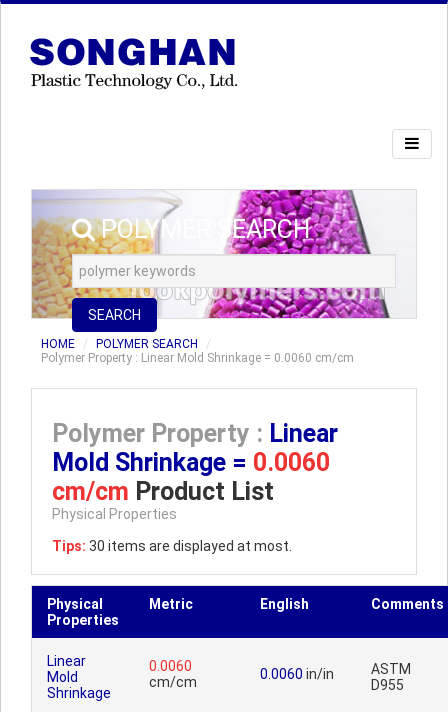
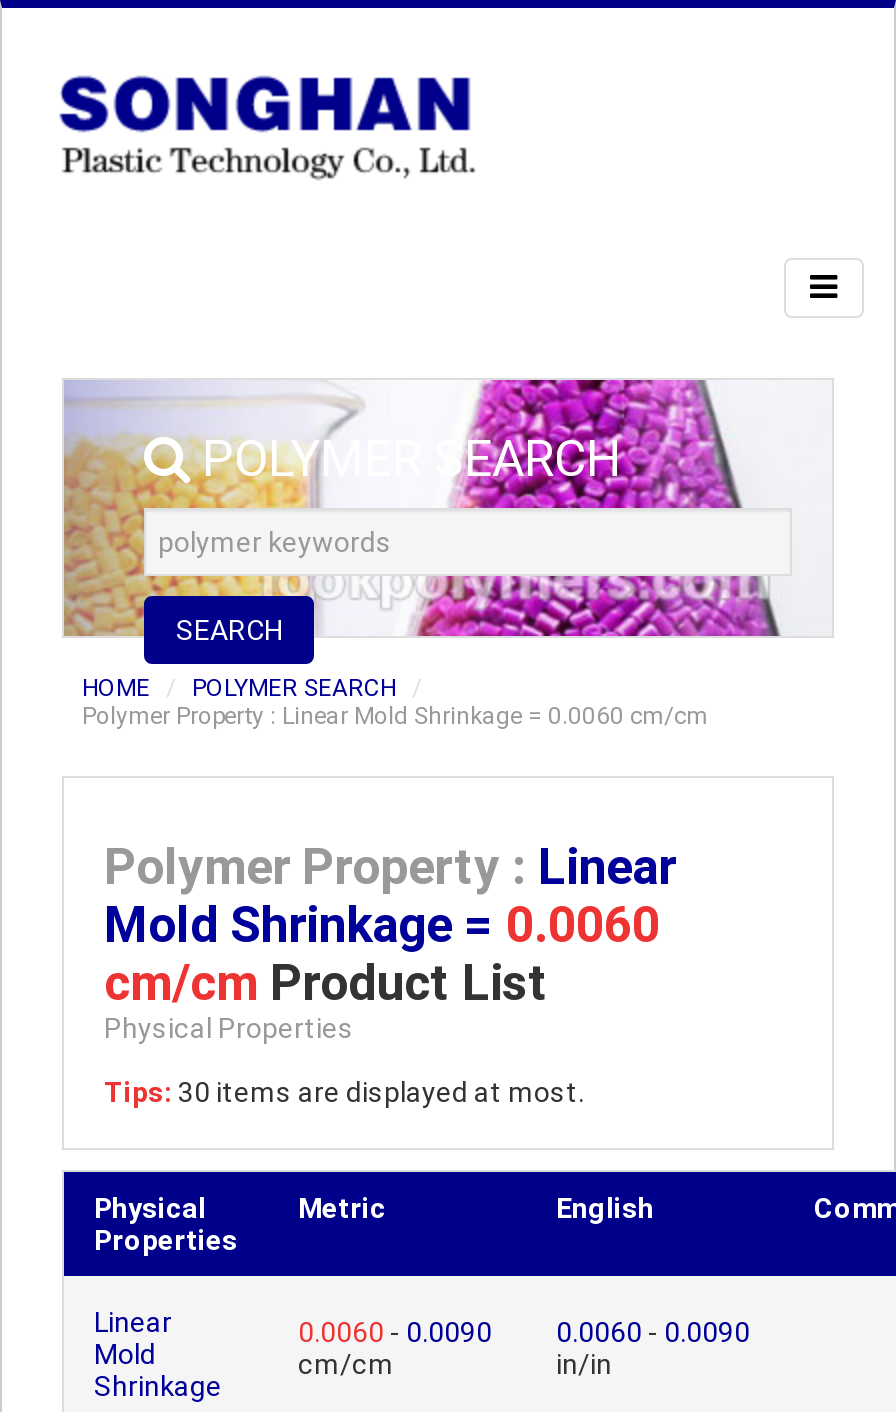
- 0.0060
+ 0.0060 - 0.0090

- 0.0060 in/in
- ASTM
- D955
+ 0.0060 - 0.0090
+ in/in
